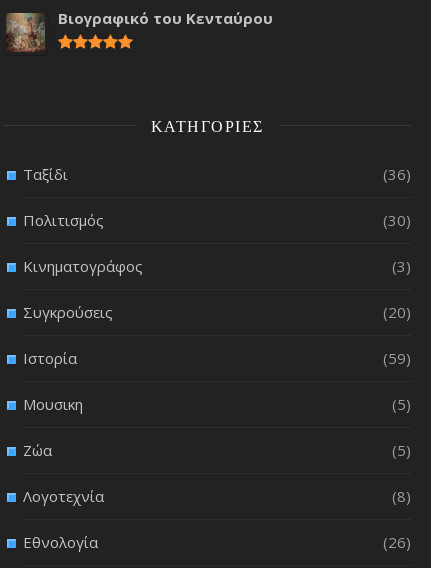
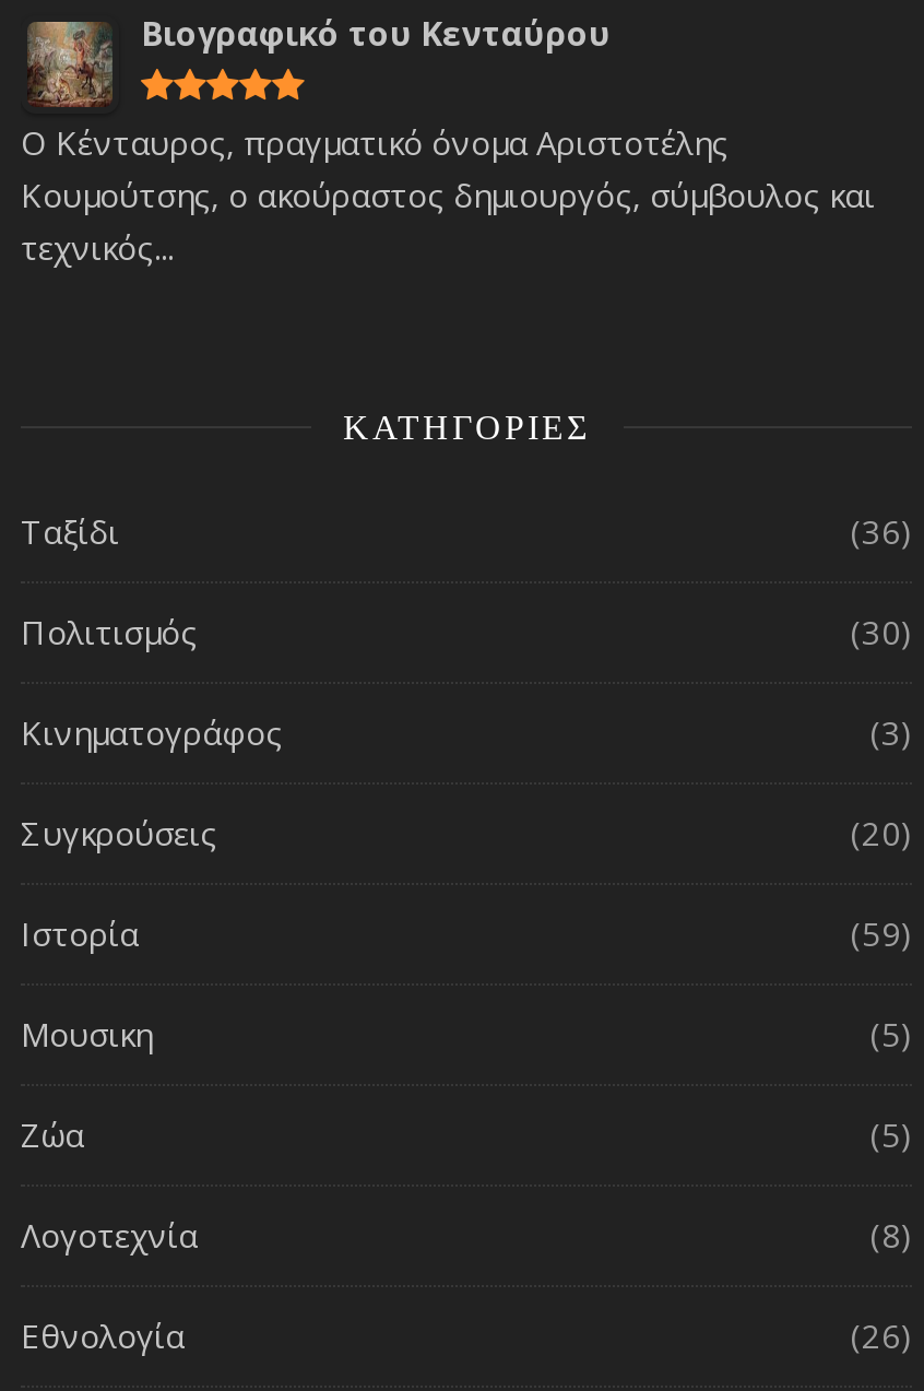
+ Ο Κένταυρος, πραγματικό όνομα Αριστοτέλης
+ Κουμούτσης, ο ακούραστος δημιουργός, σύμβουλος και
+ τεχνικός...
